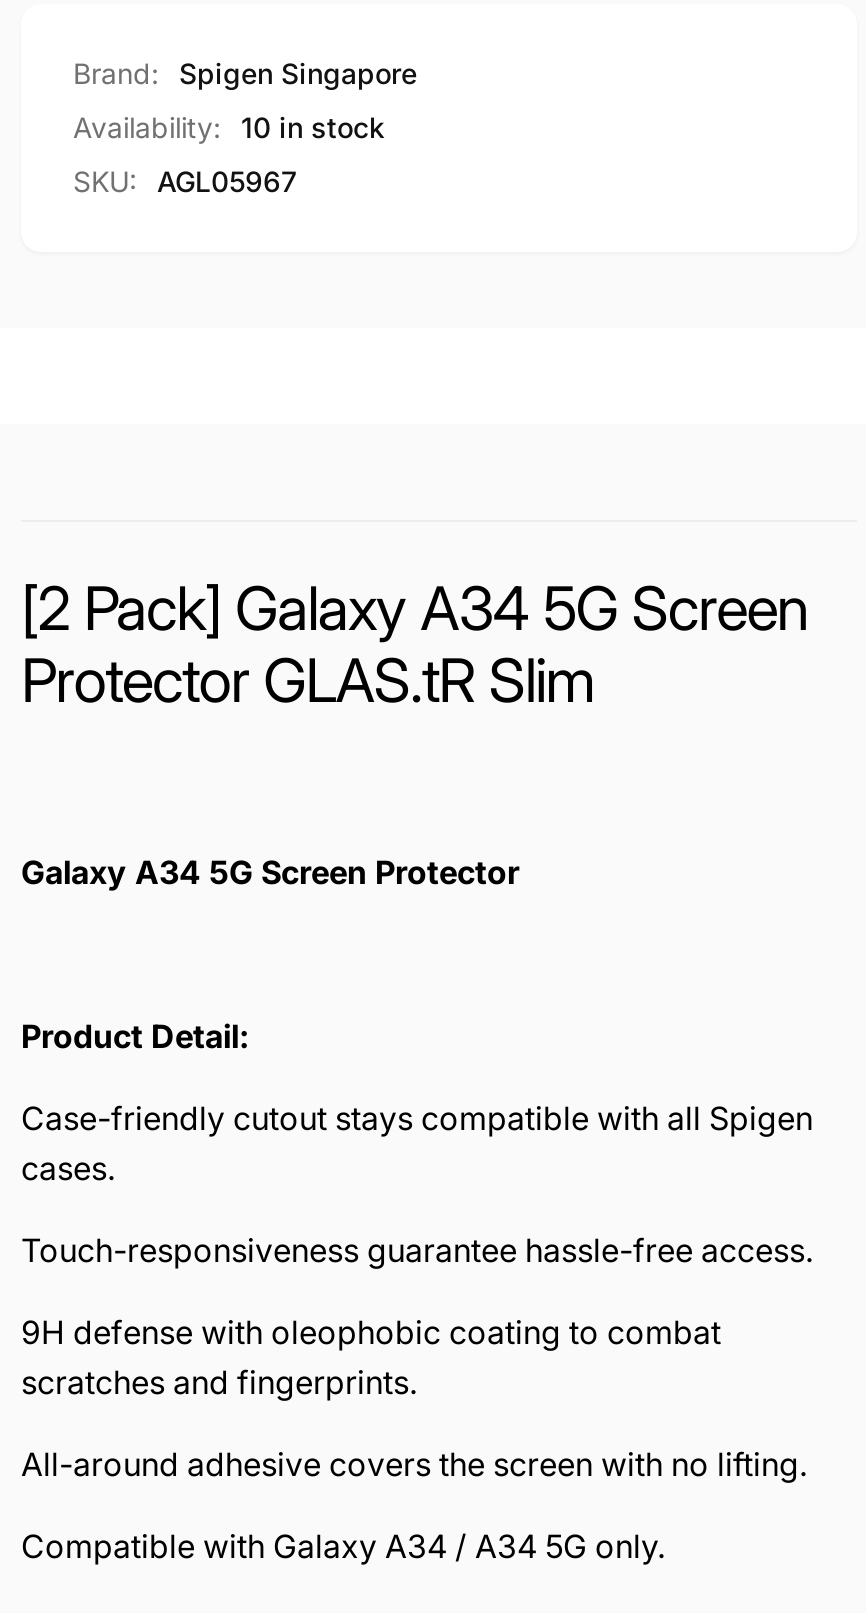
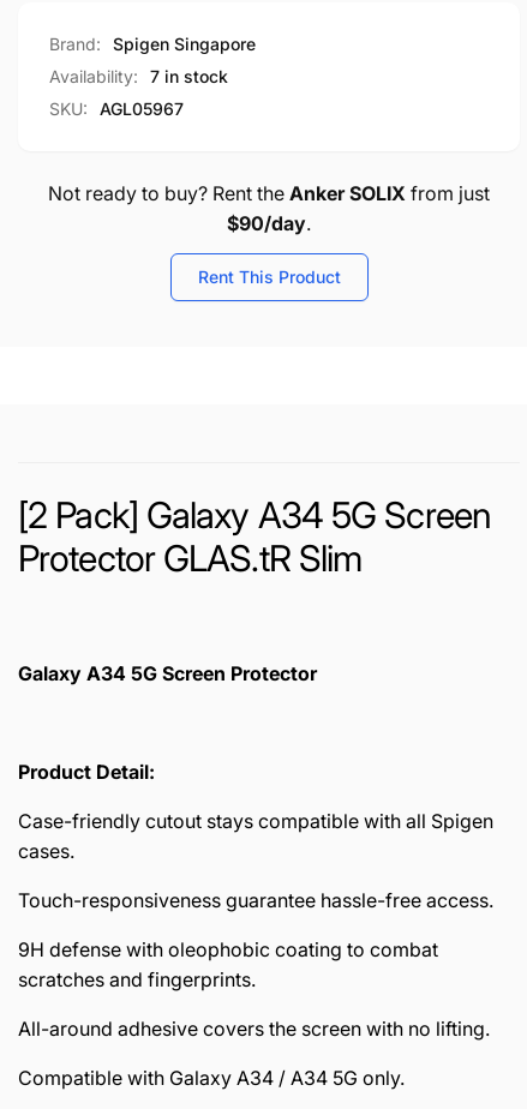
- Availability: 10 in stock
+ Availability: 7 in stock

+ Not ready to buy? Rent the Anker SOLIX from just
+ $90/day.
+ Rent This Product
